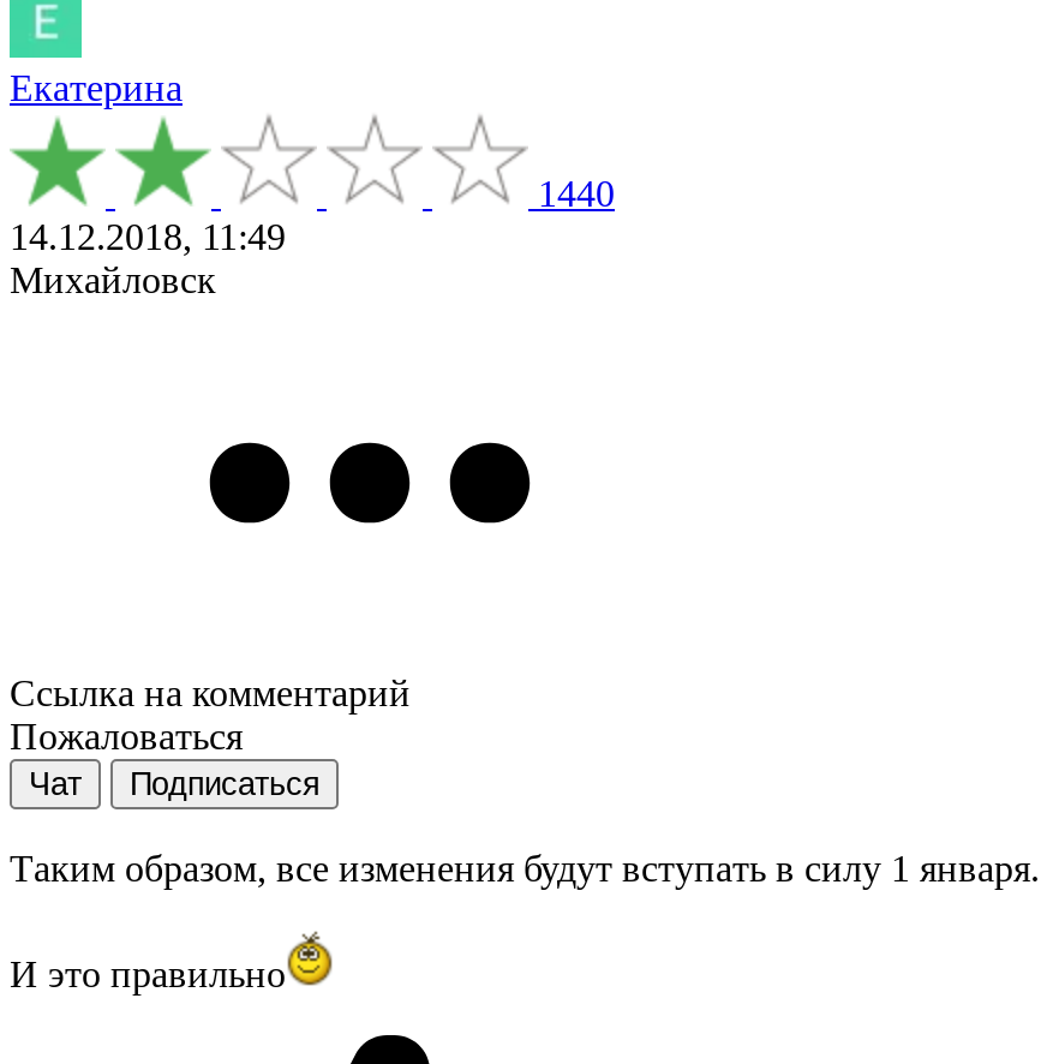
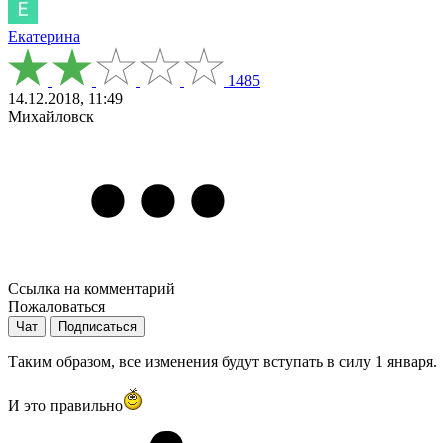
- 1440
+ 1485
